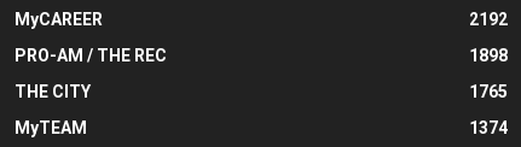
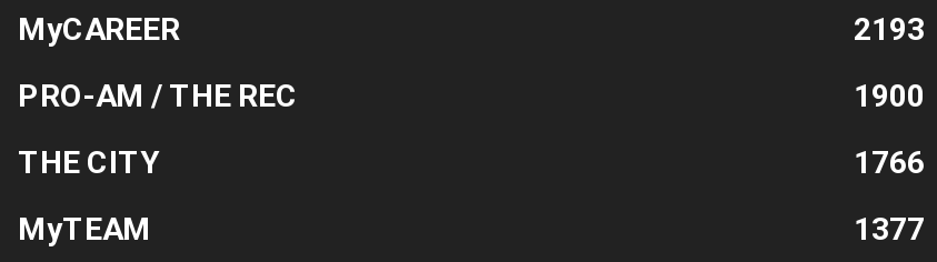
- 2192
+ 2193

- 1898
+ 1900

- 1765
+ 1766

- 1374
+ 1377
